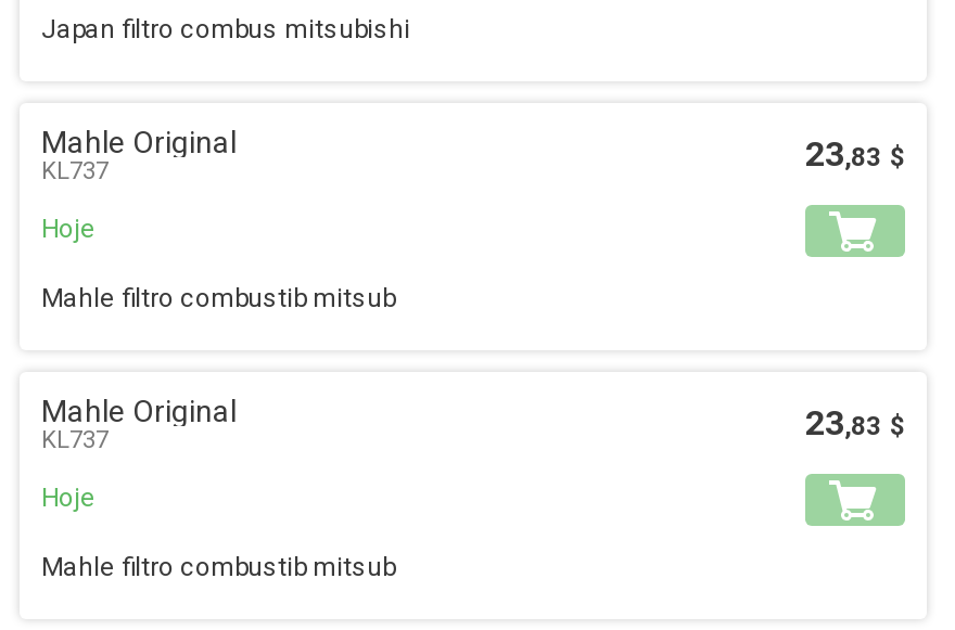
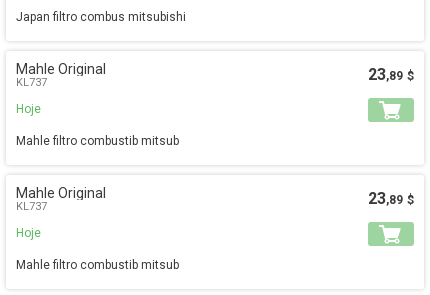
- 23,83 $
+ 23,89 $

- 23,83 $
+ 23,89 $
